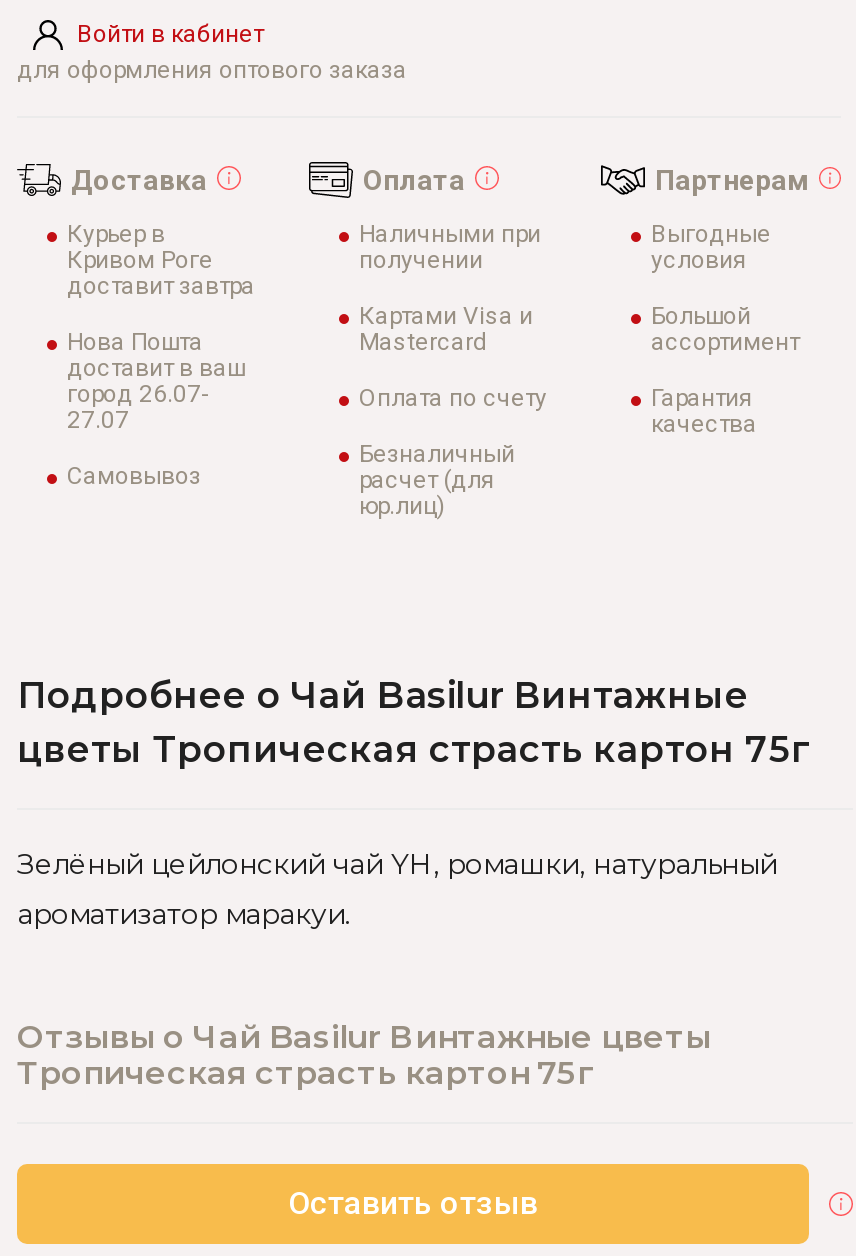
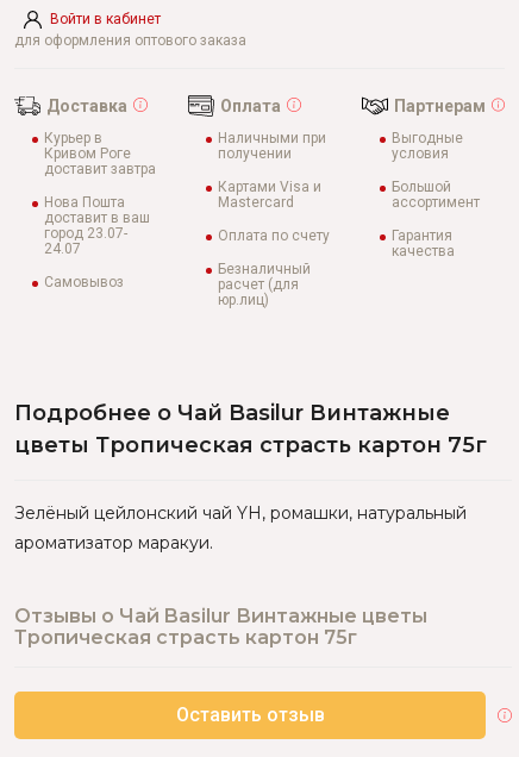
- город 26.07-
+ город 23.07-

- 27.07
+ 24.07
